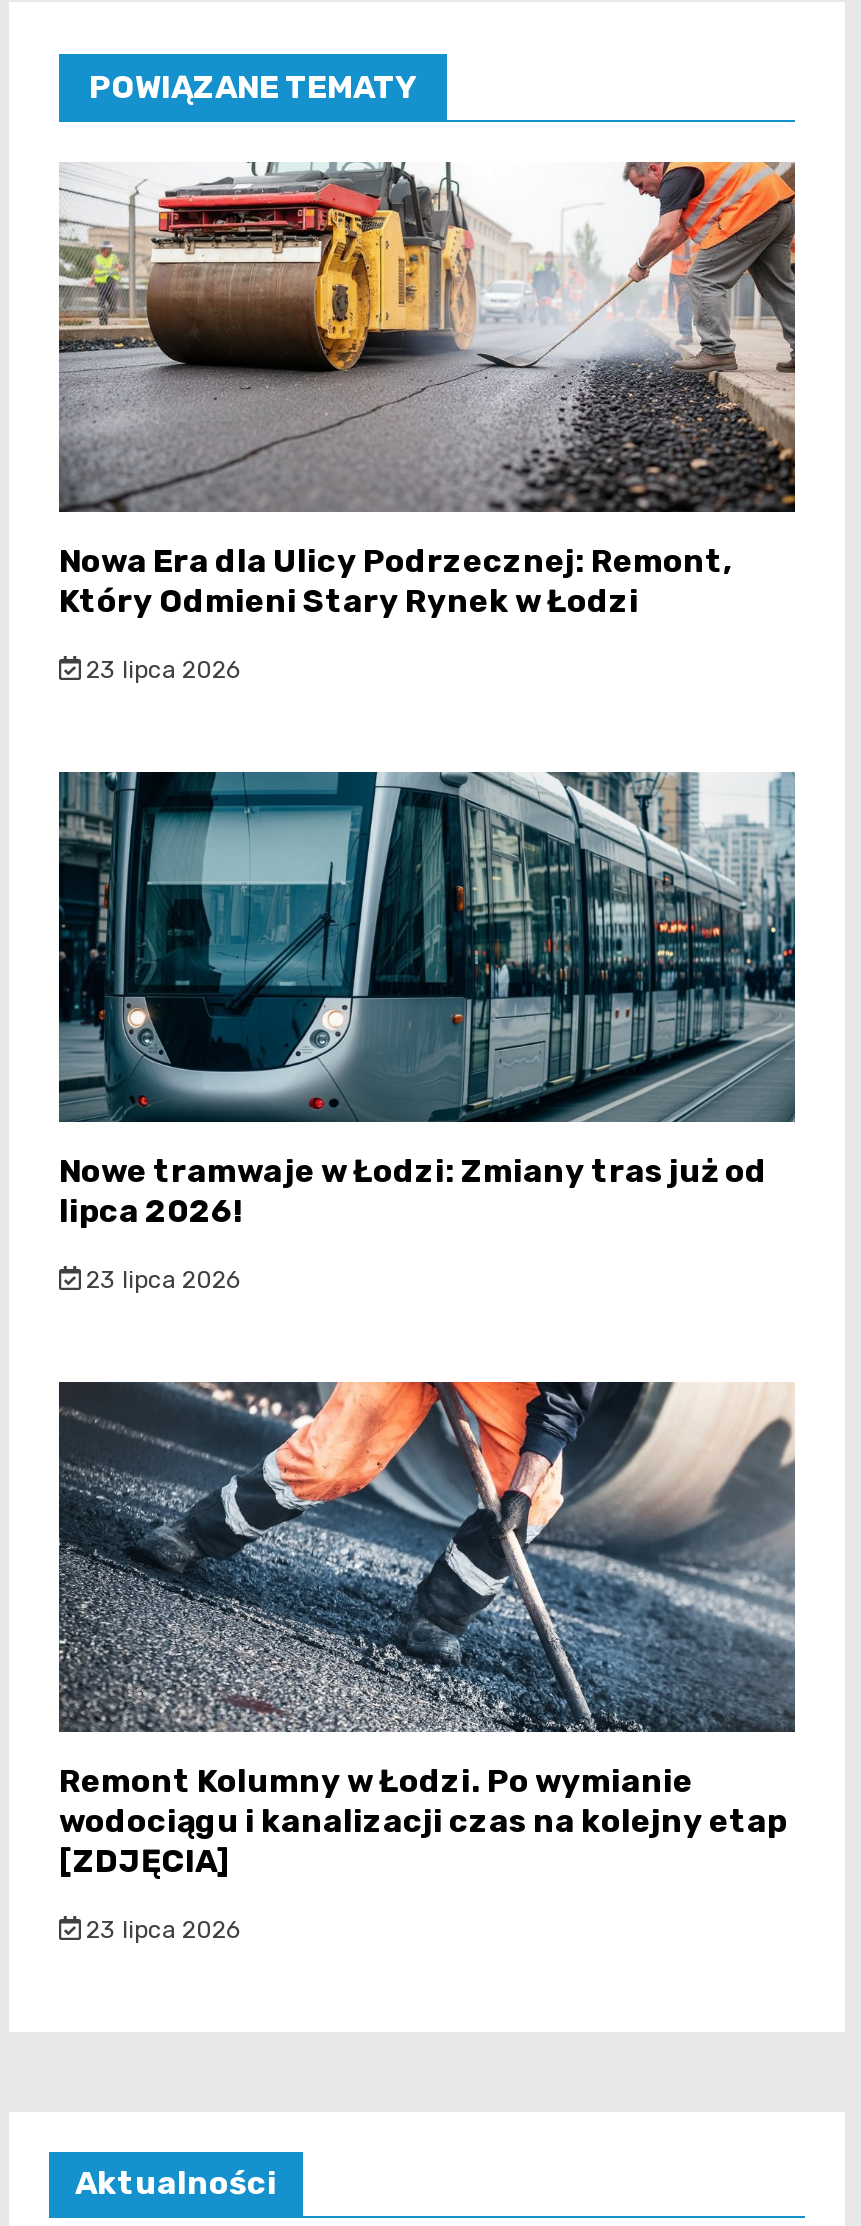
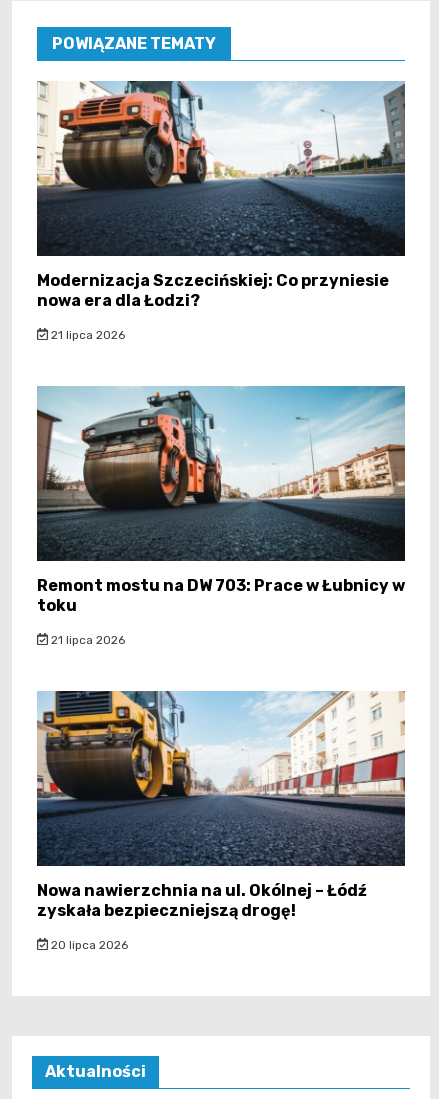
- [image]
- Nowa Era dla Ulicy Podrzecznej: Remont,
- Który Odmieni Stary Rynek w Łodzi
+ [image]
+ Modernizacja Szczecińskiej: Co przyniesie
+ nowa era dla Łodzi?

- 23 lipca 2026
+ 21 lipca 2026

- [image]
- Nowe tramwaje w Łodzi: Zmiany tras już od
- lipca 2026!
+ [image]
+ Remont mostu na DW 703: Prace w Łubnicy w
+ toku

- 23 lipca 2026
+ 21 lipca 2026

- [image]
- Remont Kolumny w Łodzi. Po wymianie
- wodociągu i kanalizacji czas na kolejny etap
- [ZDJĘCIA]
+ [image]
+ Nowa nawierzchnia na ul. Okólnej – Łódź
+ zyskała bezpieczniejszą drogę!

- 23 lipca 2026
+ 20 lipca 2026
